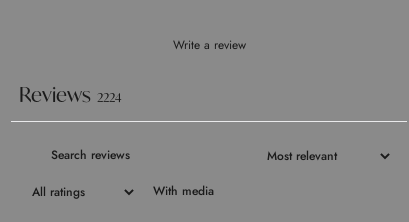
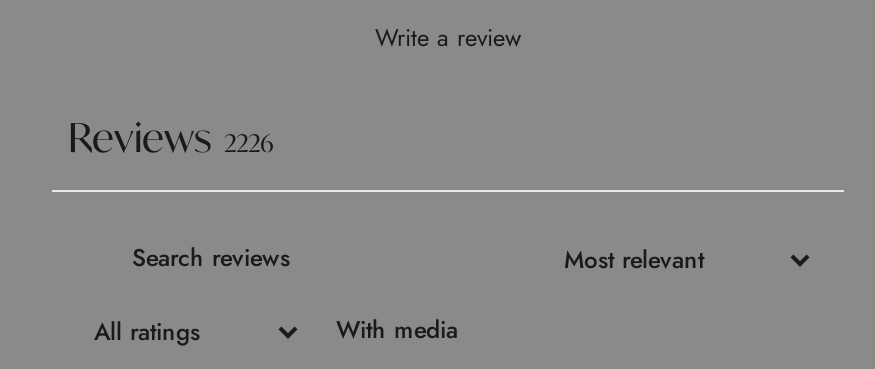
- Reviews 2224
+ Reviews 2226
